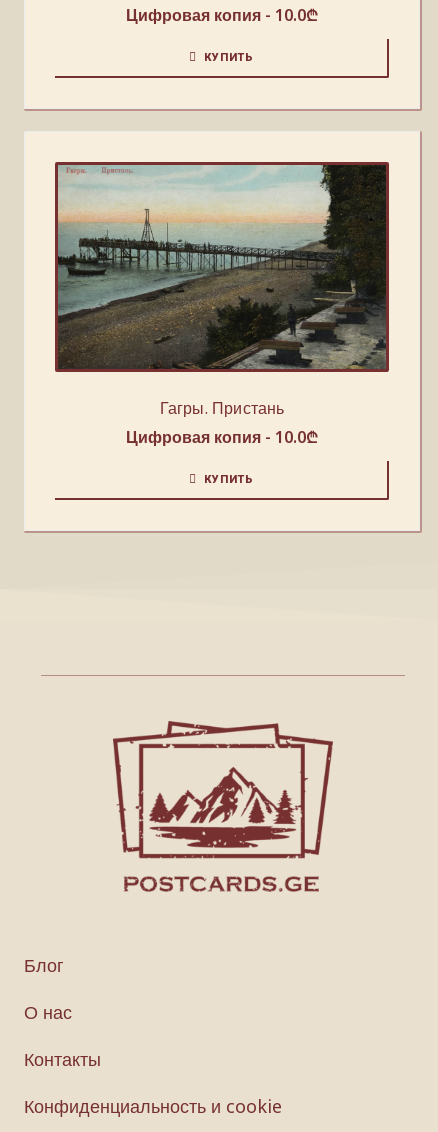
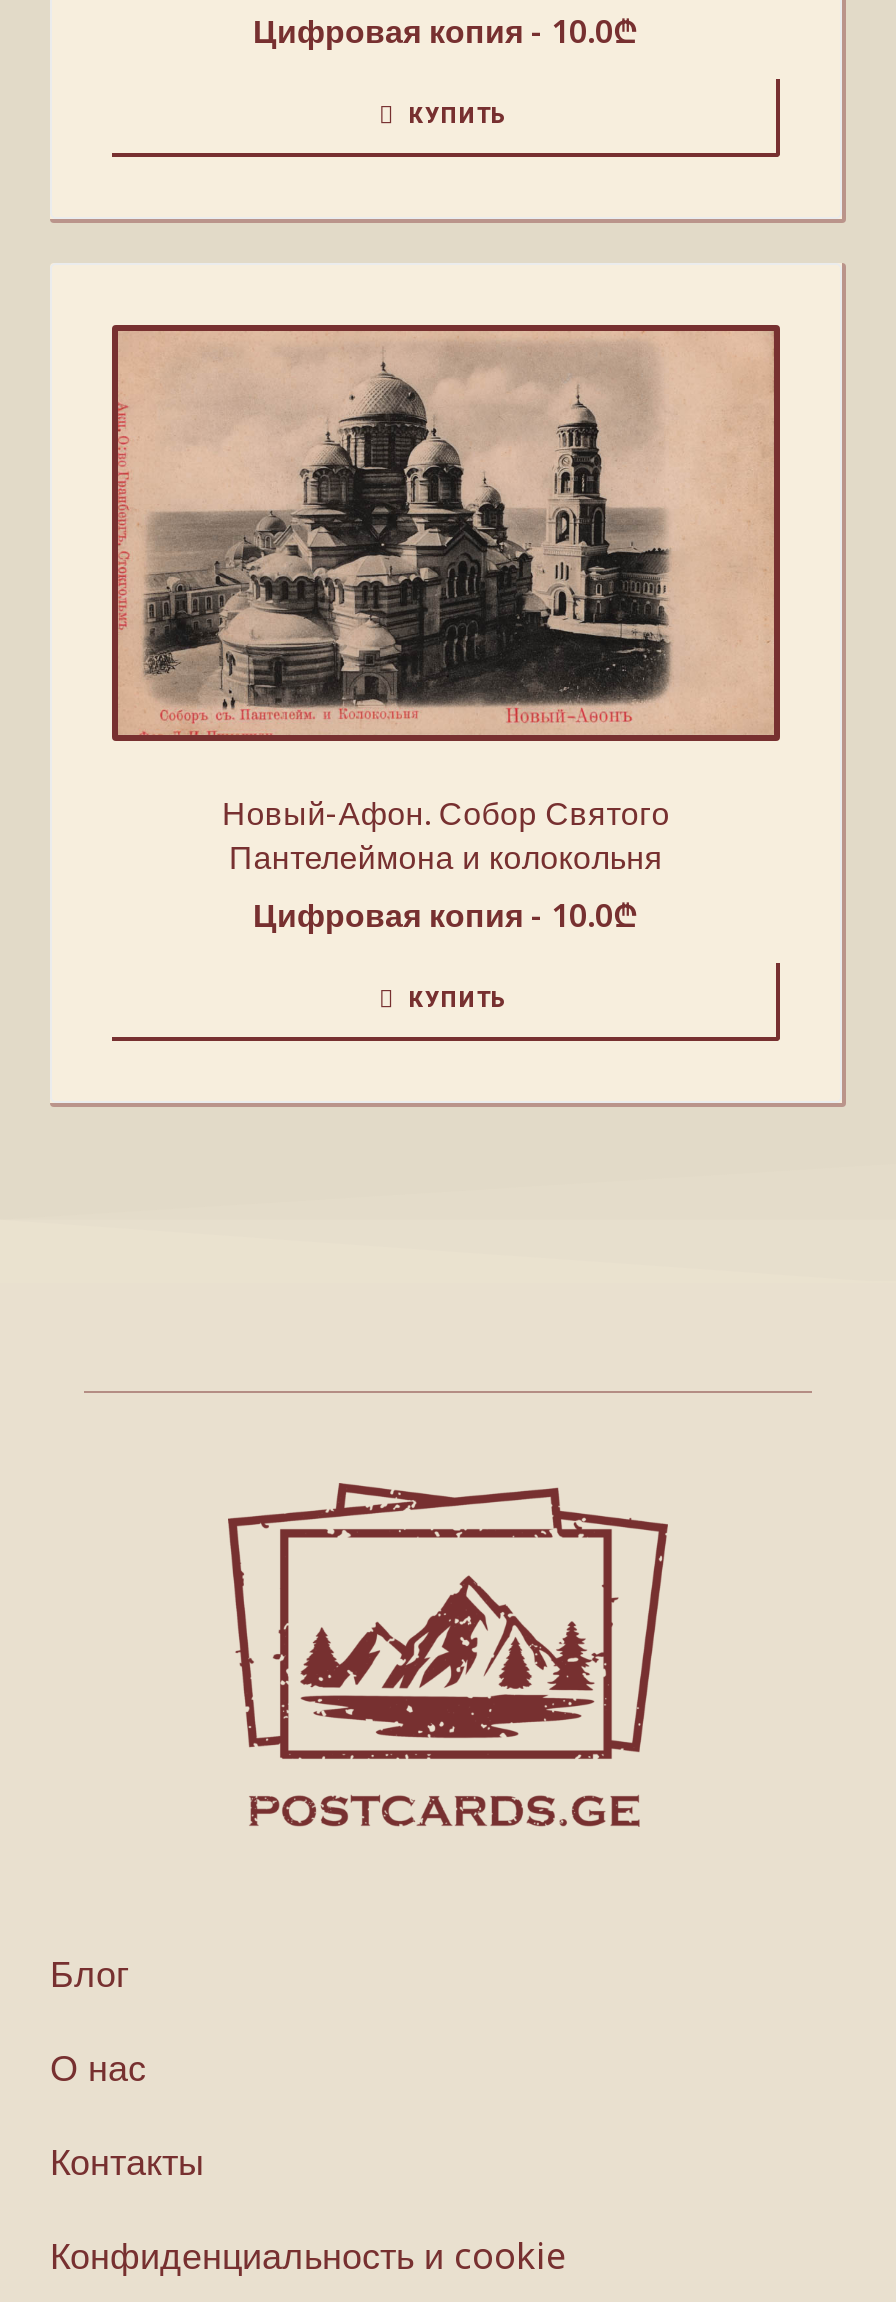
- [image]
- Гагры. Пристань
+ [image]
+ Новый-Афон. Собор Святого
+ Пантелеймона и колокольня
